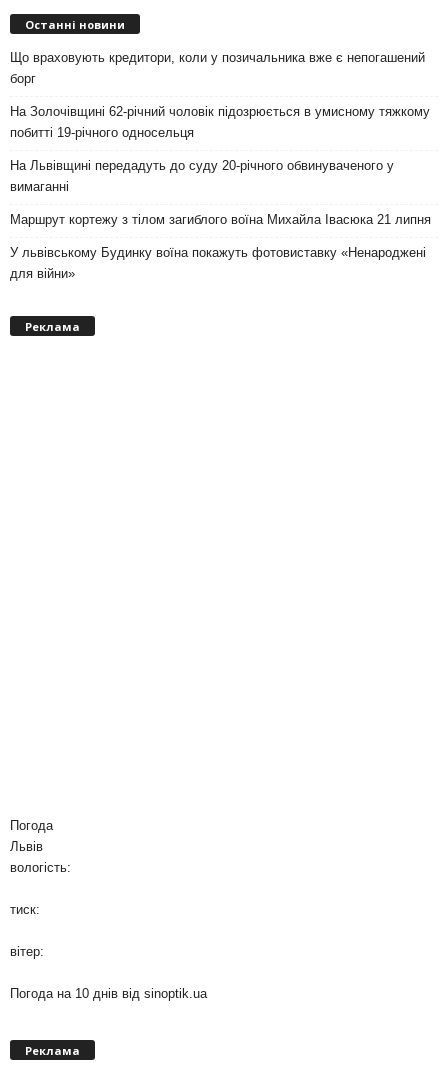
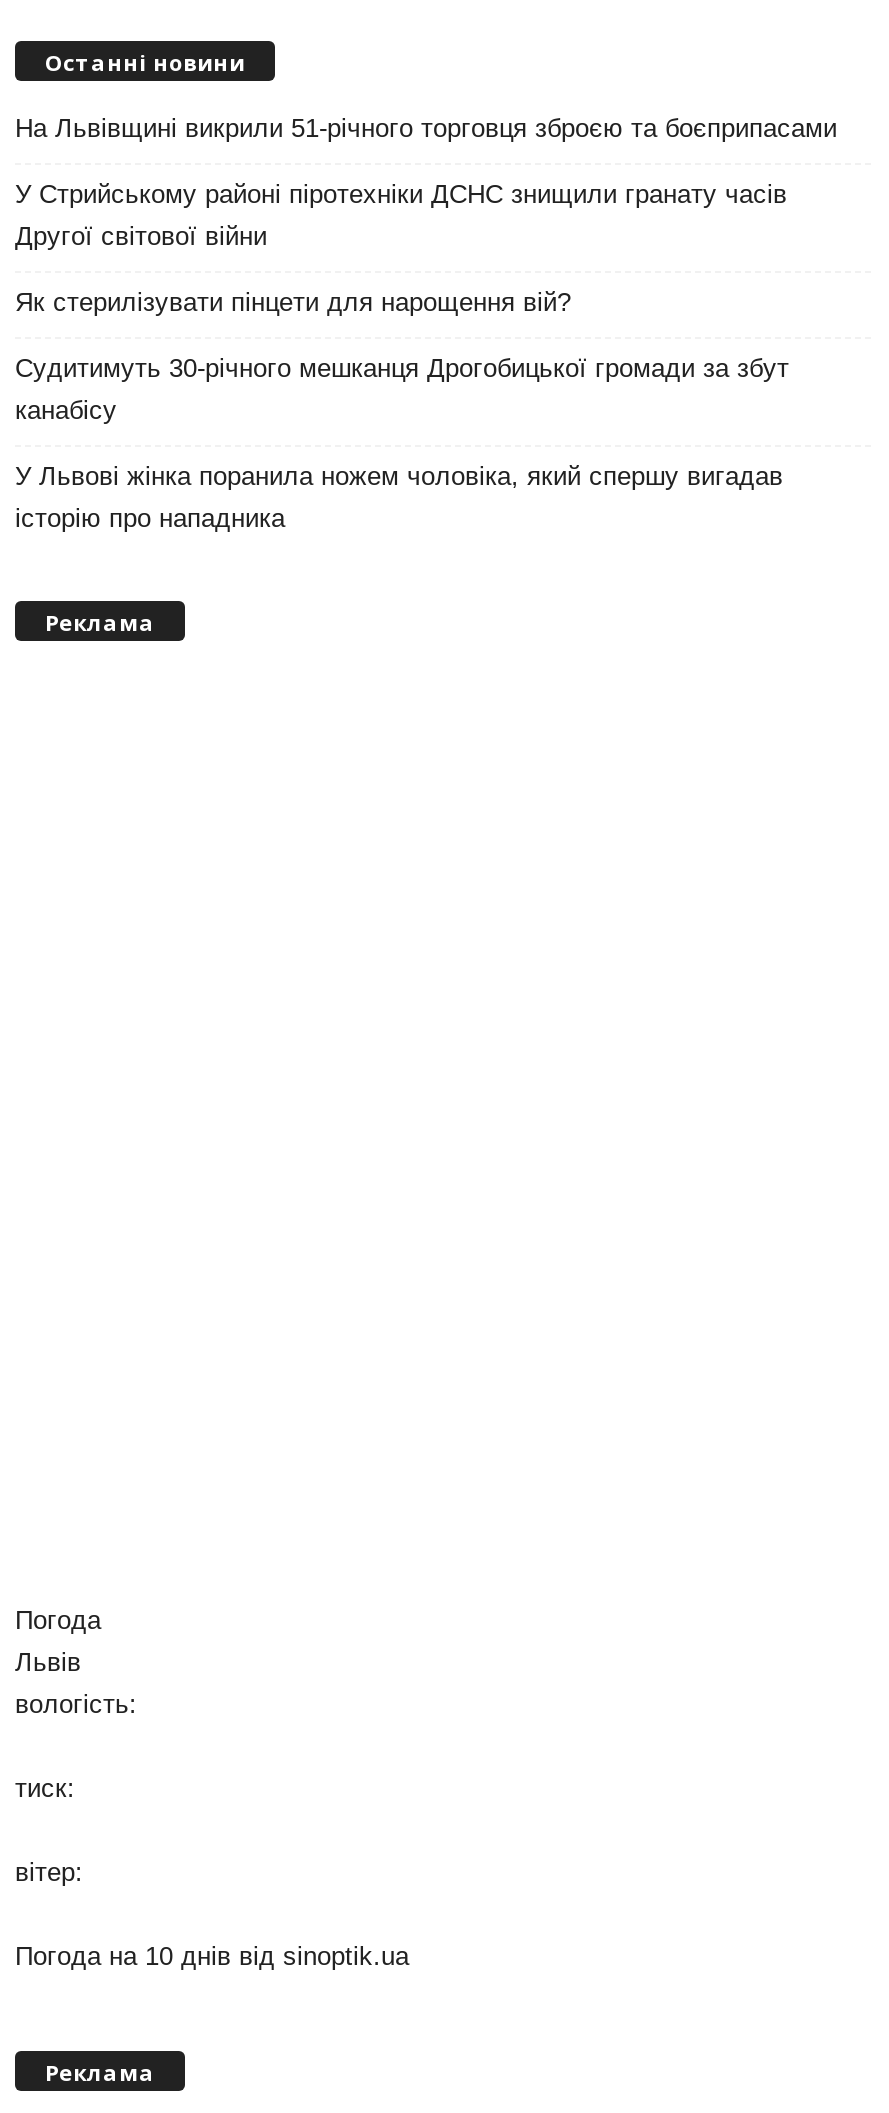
- Що враховують кредитори, коли у позичальника вже є непогашений
- борг
+ На Львівщині викрили 51-річного торговця зброєю та боєприпасами

- На Золочівщині 62-річний чоловік підозрюється в умисному тяжкому
- побитті 19-річного односельця
+ У Стрийському районі піротехніки ДСНС знищили гранату часів
+ Другої світової війни

- На Львівщині передадуть до суду 20-річного обвинуваченого у
- вимаганні
+ Як стерилізувати пінцети для нарощення вій?

- Маршрут кортежу з тілом загиблого воїна Михайла Івасюка 21 липня
+ Судитимуть 30-річного мешканця Дрогобицької громади за збут
+ канабісу

- У львівському Будинку воїна покажуть фотовиставку «Ненароджені
- для війни»
+ У Львові жінка поранила ножем чоловіка, який спершу вигадав
+ історію про нападника
